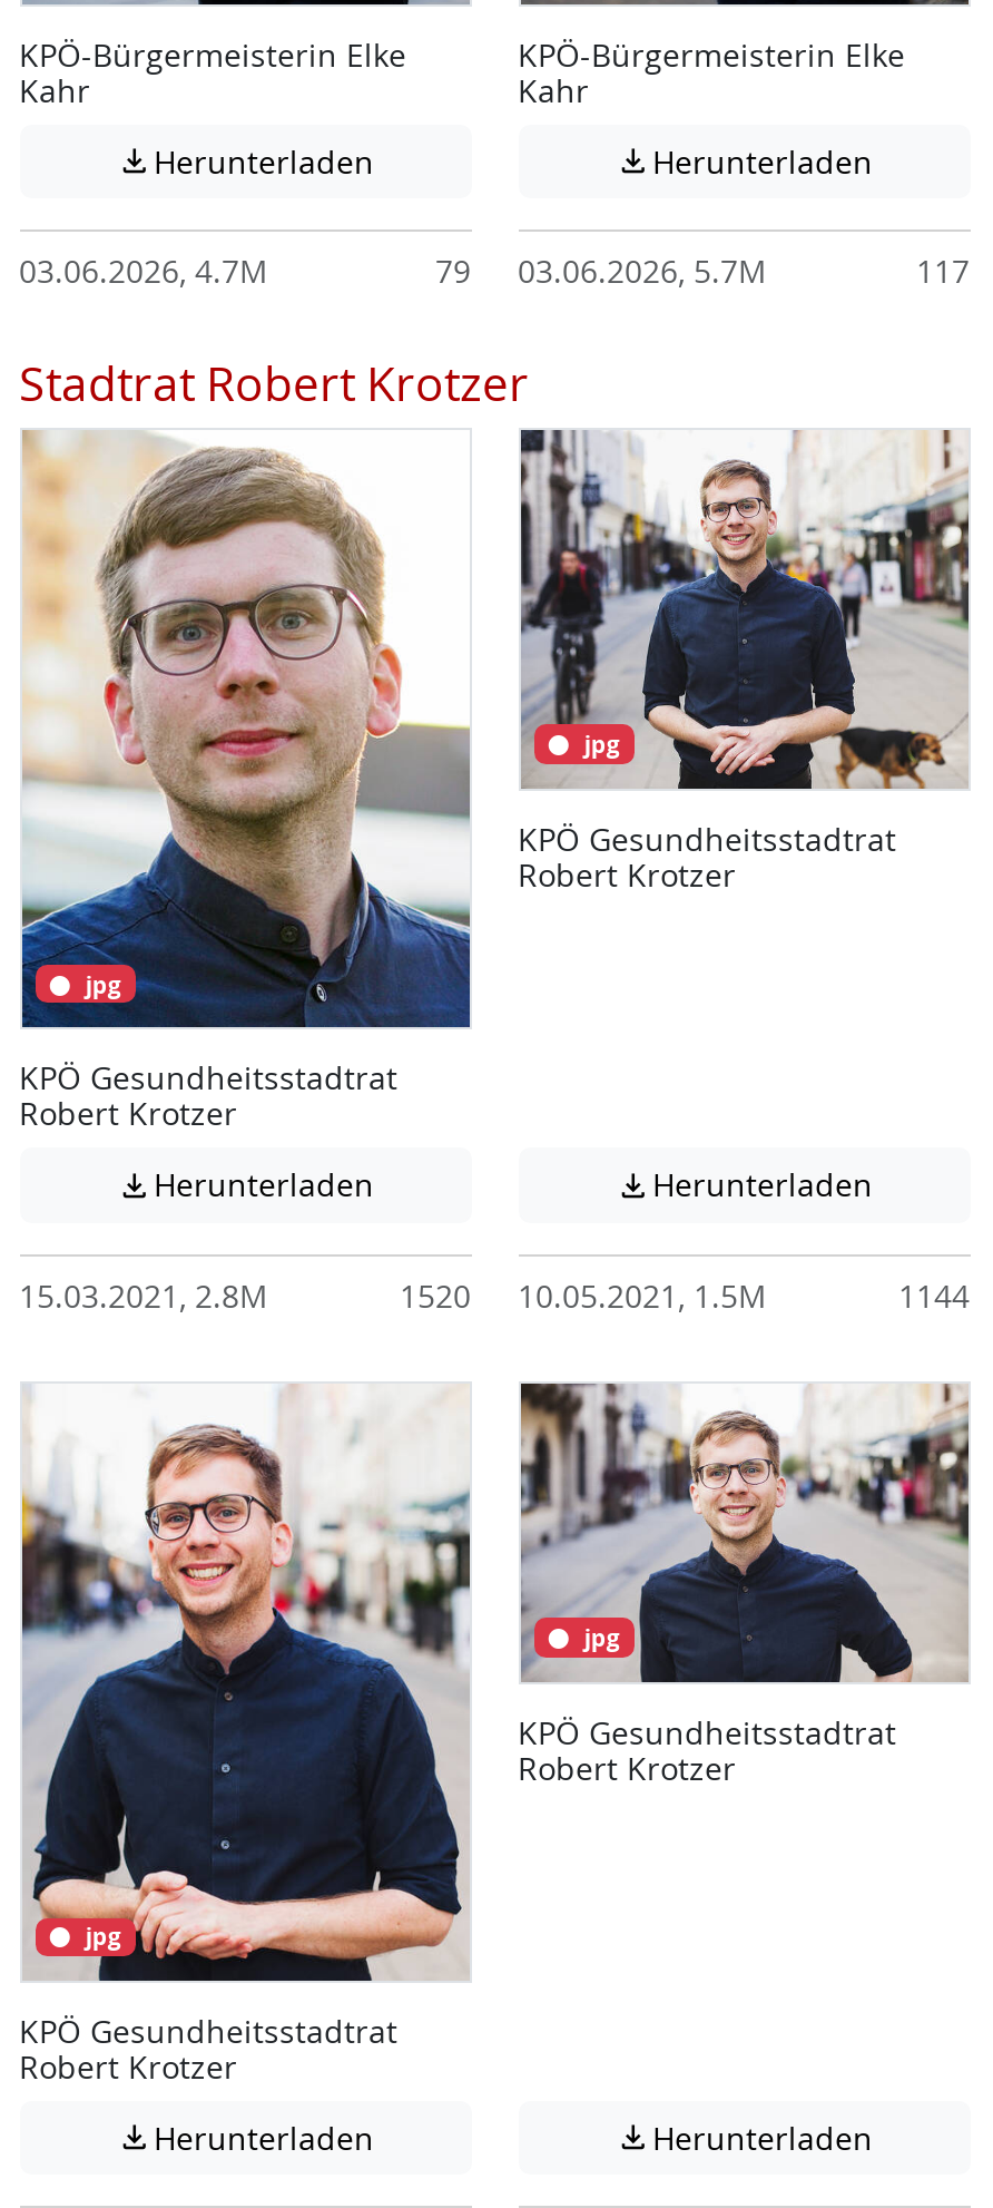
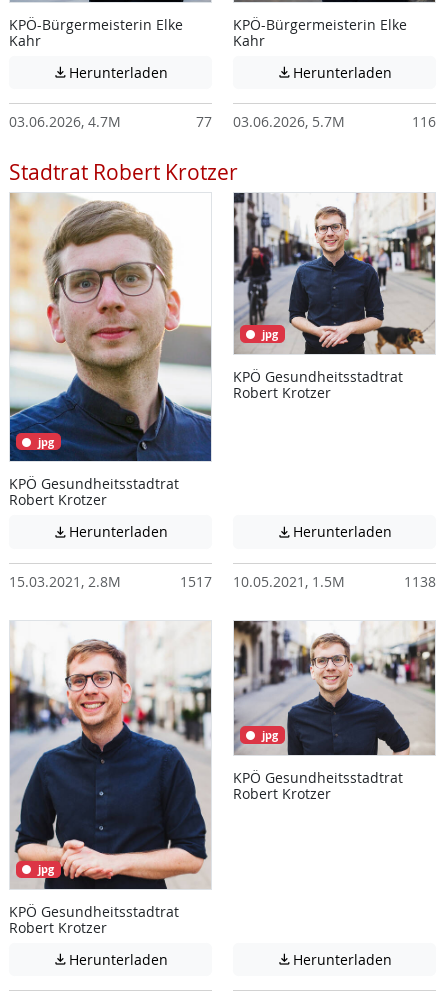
- 79 03.06.2026, 5.7M
+ 77 03.06.2026, 5.7M

- 117
+ 116

- 1520 10.05.2021, 1.5M
+ 1517 10.05.2021, 1.5M

- 1144
+ 1138
